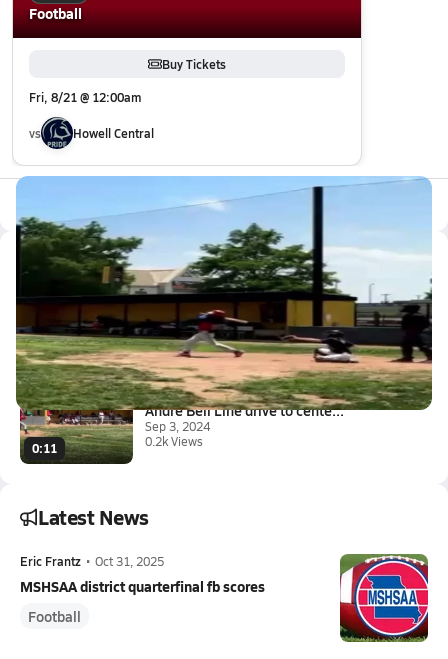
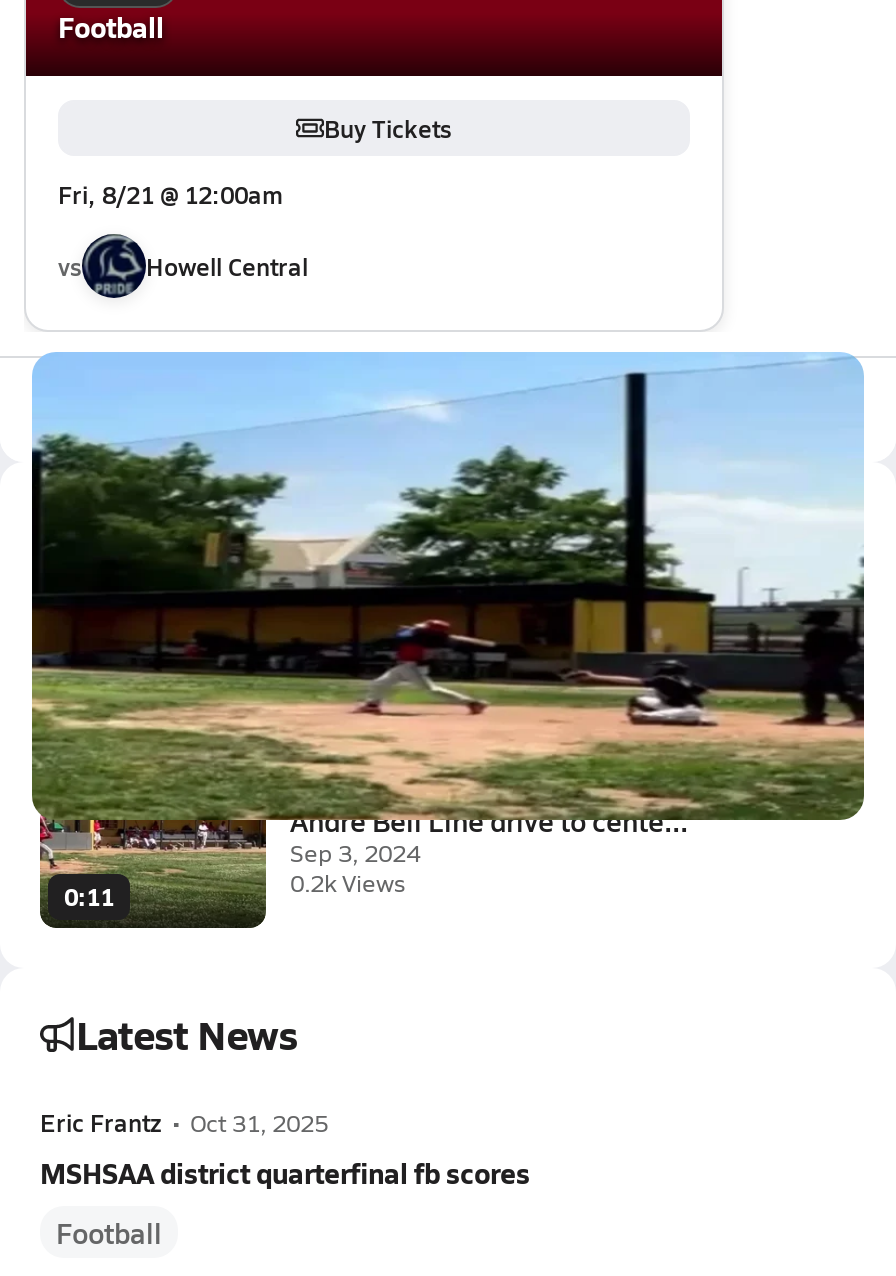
- [image]
